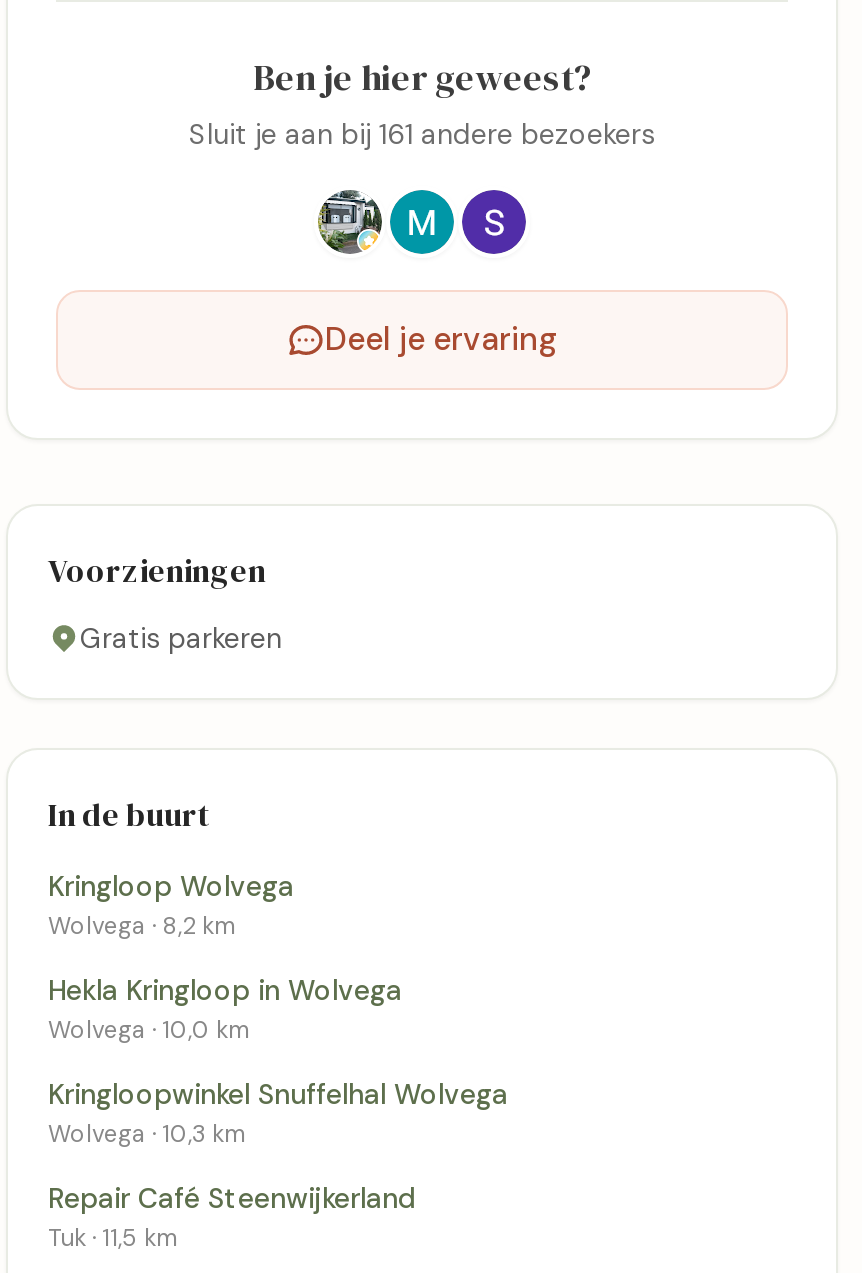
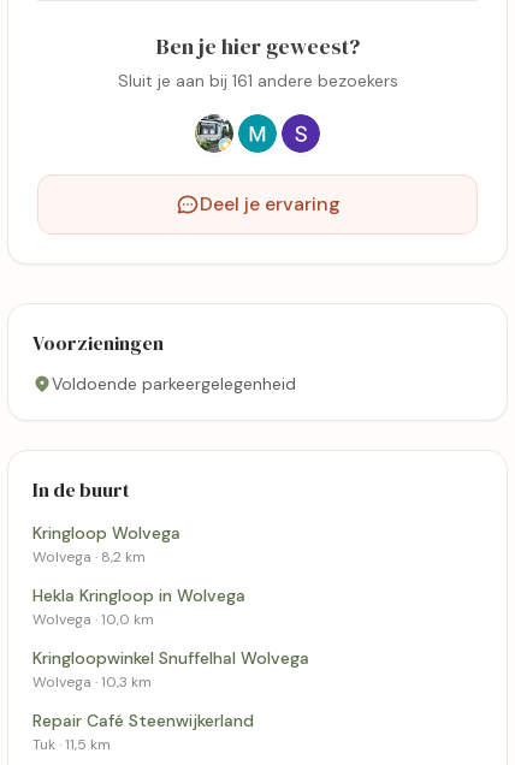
- Gratis parkeren
+ Voldoende parkeergelegenheid
